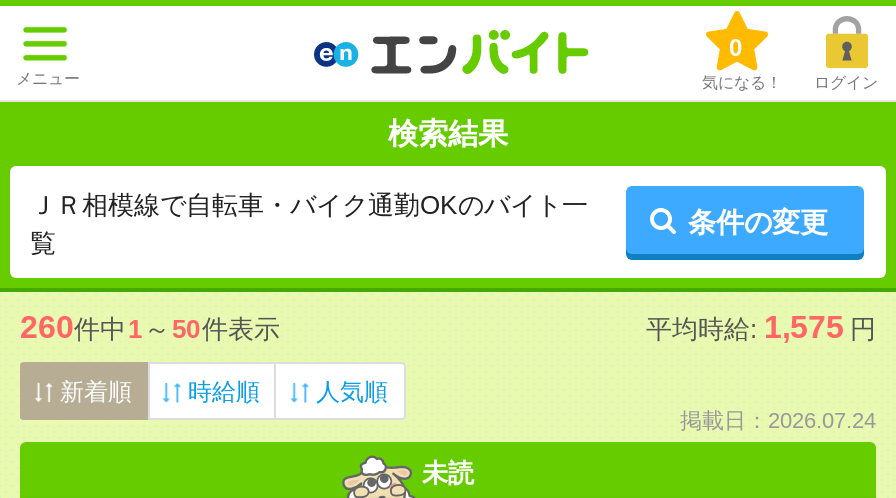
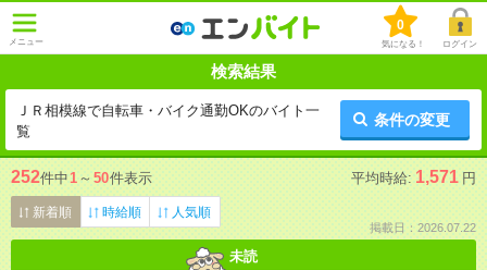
- 260件中1～50件表示
+ 252件中1～50件表示

- 平均時給: 1,575 円
+ 平均時給: 1,571 円

- 掲載日：2026.07.24
+ 掲載日：2026.07.22
